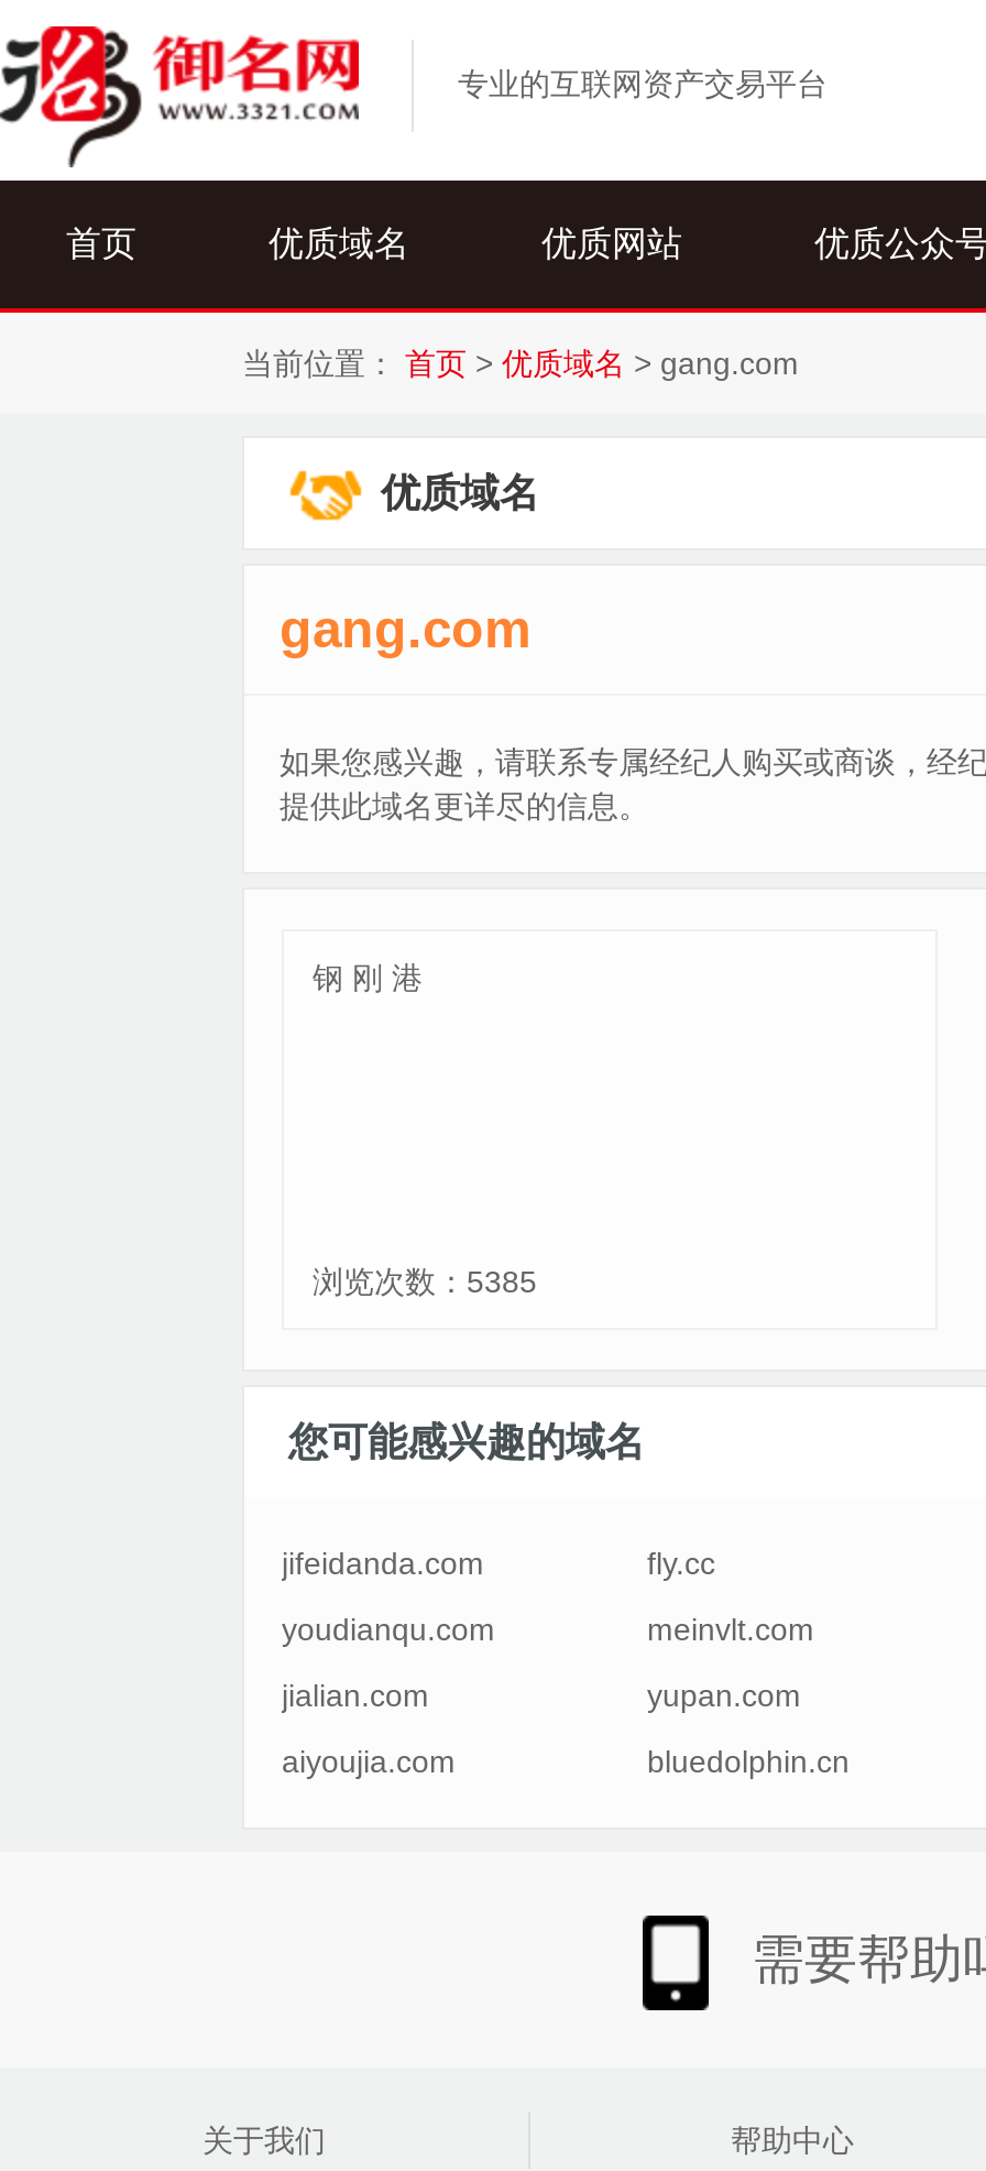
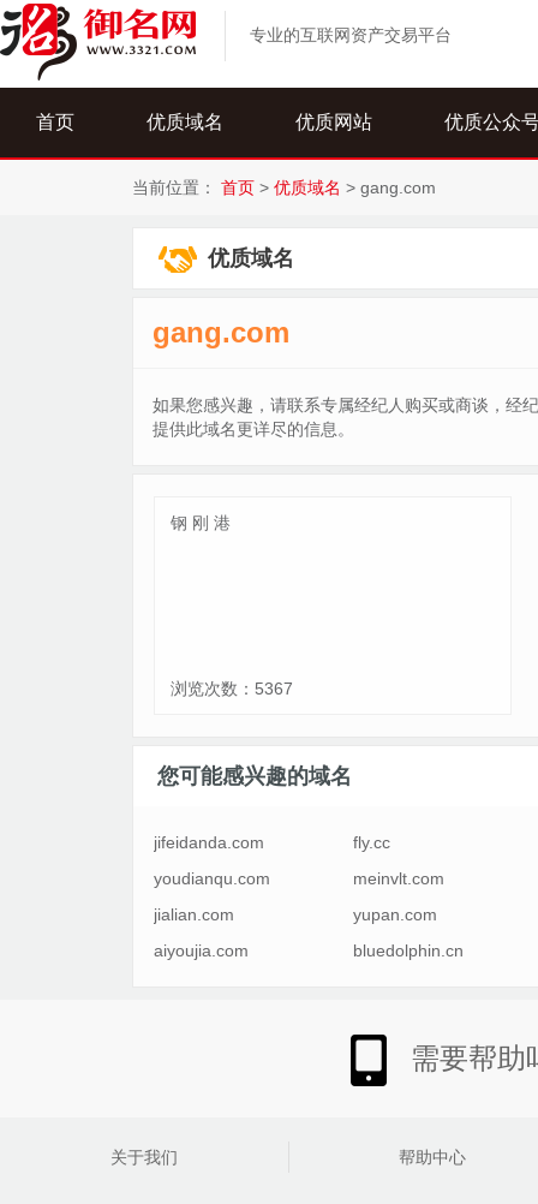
- 浏览次数：5385
+ 浏览次数：5367
